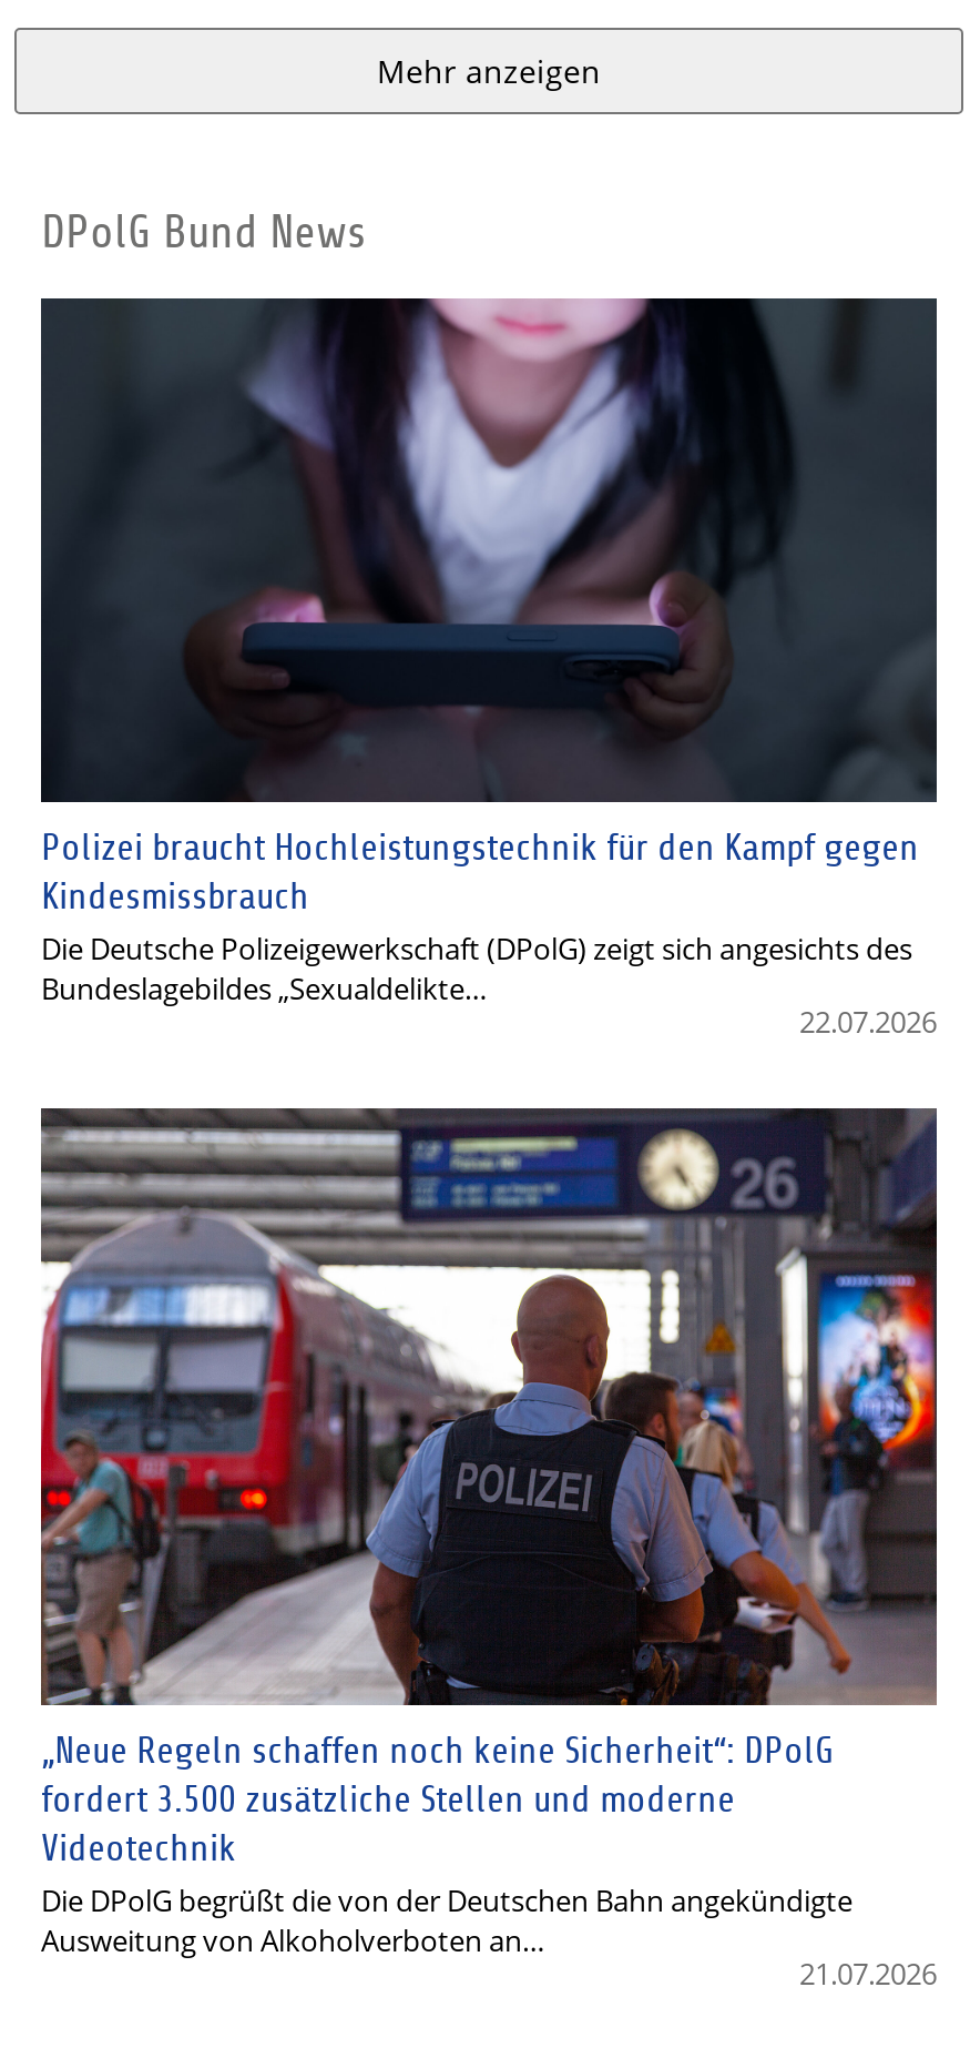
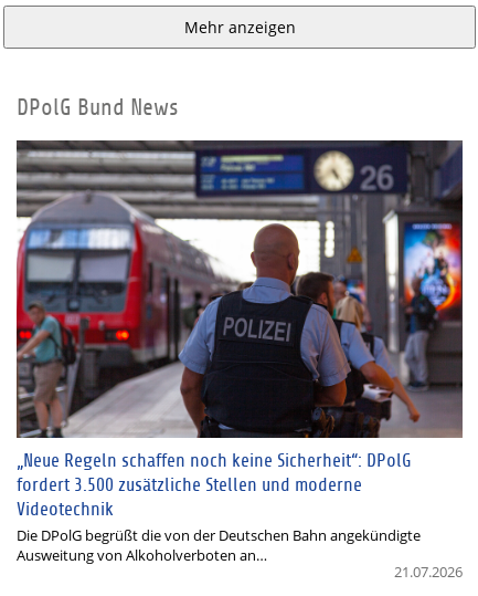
- [image]
- Polizei braucht Hochleistungstechnik für den Kampf gegen
- Kindesmissbrauch
- Die Deutsche Polizeigewerkschaft (DPolG) zeigt sich angesichts des
- Bundeslagebildes „Sexualdelikte…
- 22.07.2026
